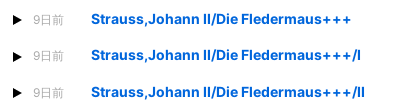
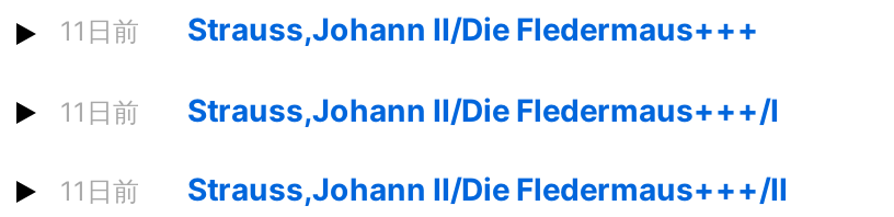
- 9日前 Strauss,Johann II/Die Fledermaus+++
+ 11日前 Strauss,Johann II/Die Fledermaus+++

- 9日前 Strauss,Johann II/Die Fledermaus+++/I
+ 11日前 Strauss,Johann II/Die Fledermaus+++/I

- 9日前 Strauss,Johann II/Die Fledermaus+++/II
+ 11日前 Strauss,Johann II/Die Fledermaus+++/II
